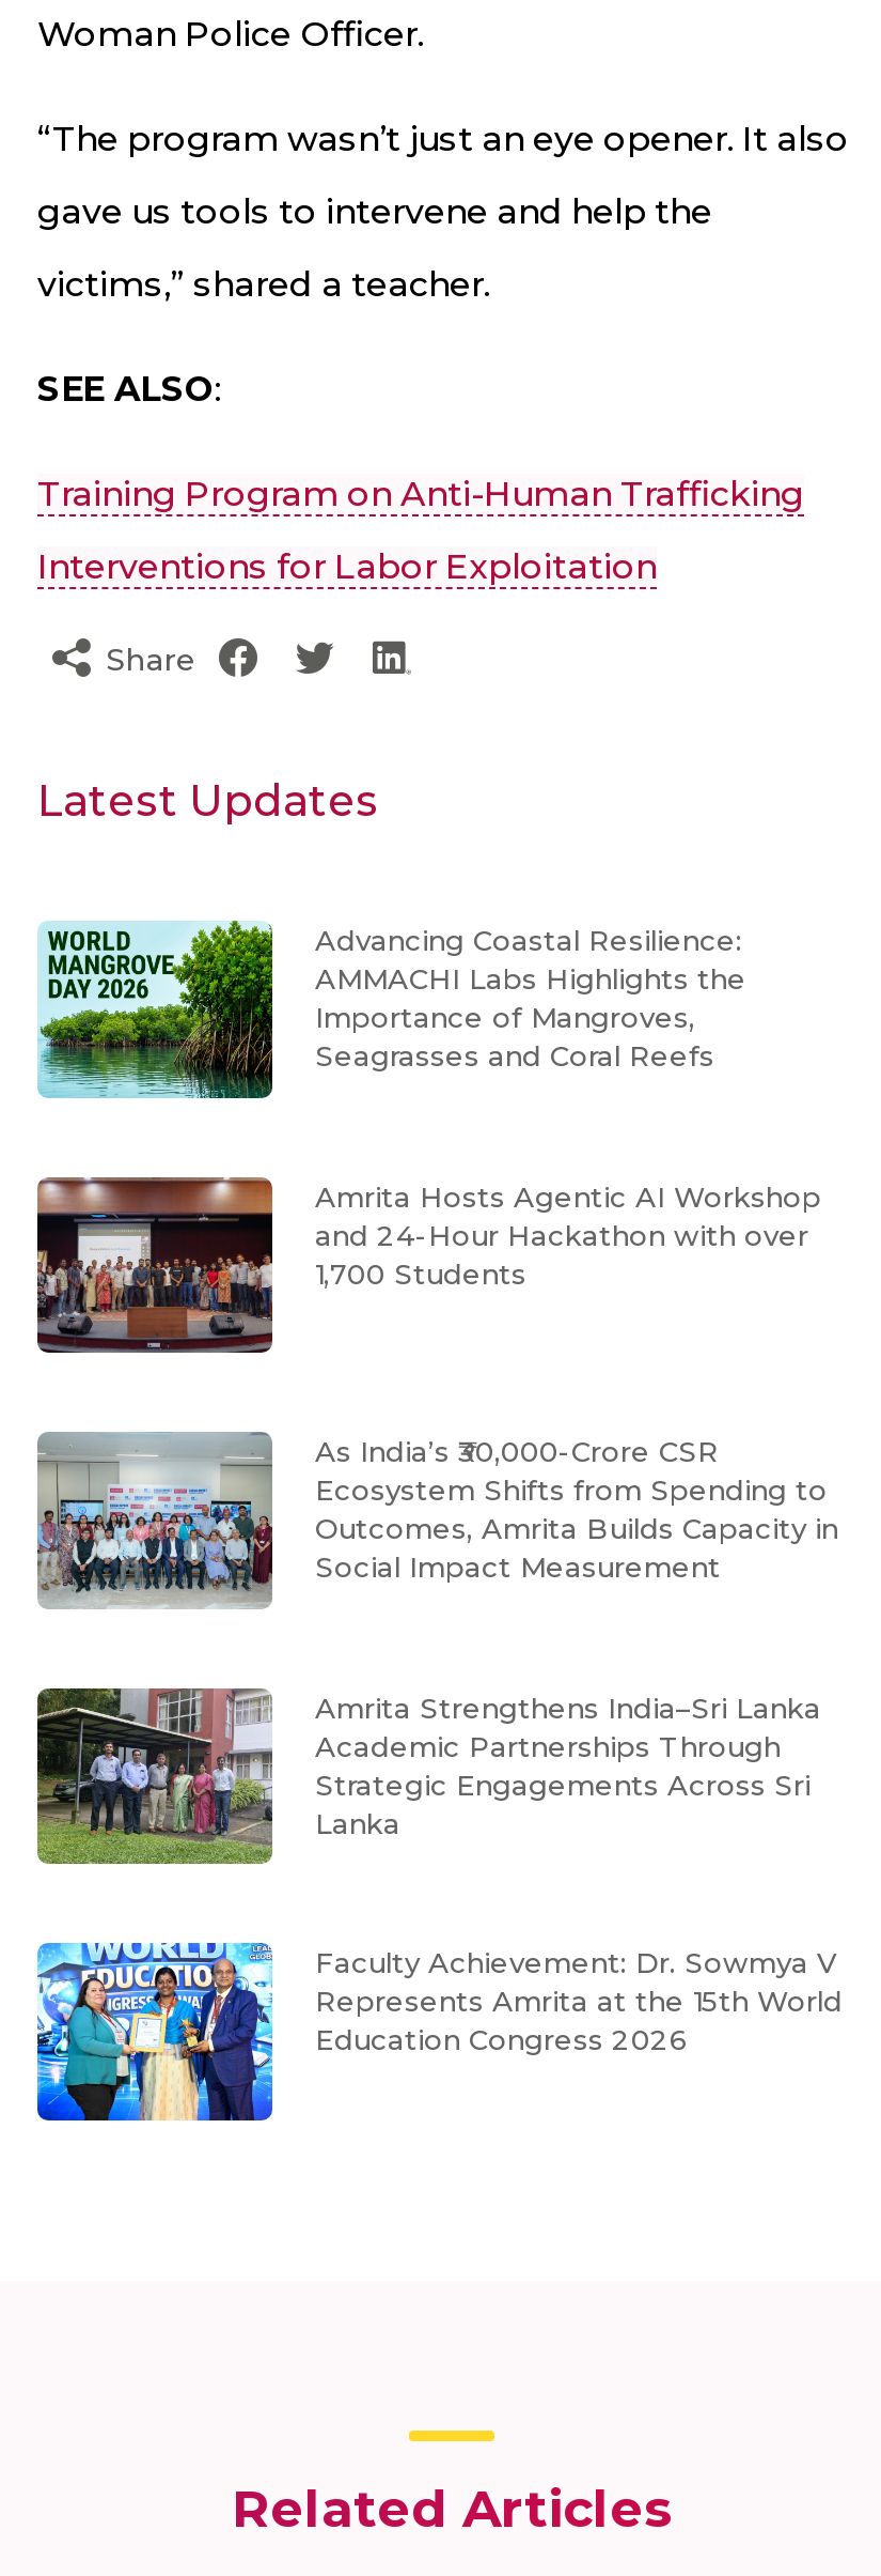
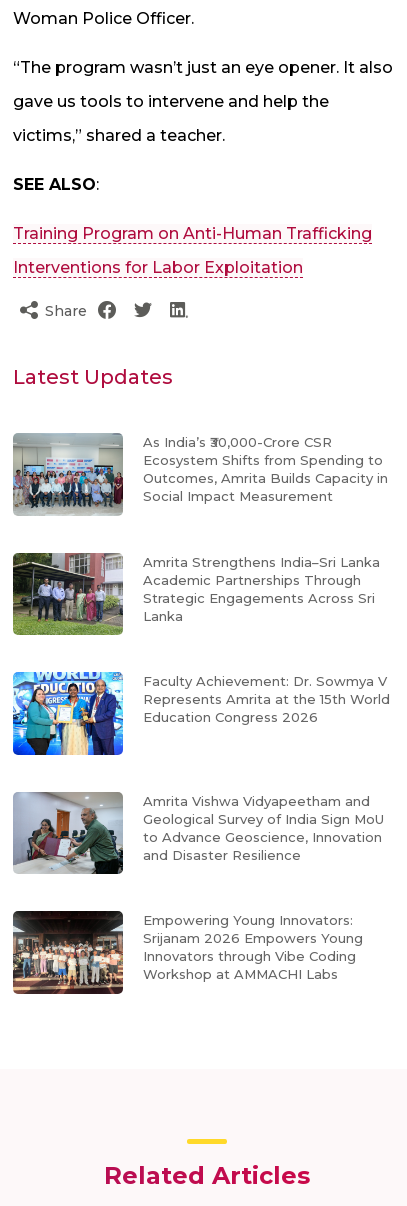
- [image]
- Advancing Coastal Resilience:
- AMMACHI Labs Highlights the
- Importance of Mangroves,
- Seagrasses and Coral Reefs

- [image]
- Amrita Hosts Agentic AI Workshop
- and 24-Hour Hackathon with over
- 1,700 Students

moved up: [image] | As India’s ₹30,000-Crore CSR | Ecosystem Shifts from Spending to | ... | Represents Amrita at the 15th World | Education Congress 2026

+ [image]
+ Empowering Young Innovators:
+ Srijanam 2026 Empowers Young
+ Innovators through Vibe Coding
+ Workshop at AMMACHI Labs

+ [image]
+ Amrita Vishwa Vidyapeetham and
+ Geological Survey of India Sign MoU
+ to Advance Geoscience, Innovation
+ and Disaster Resilience
